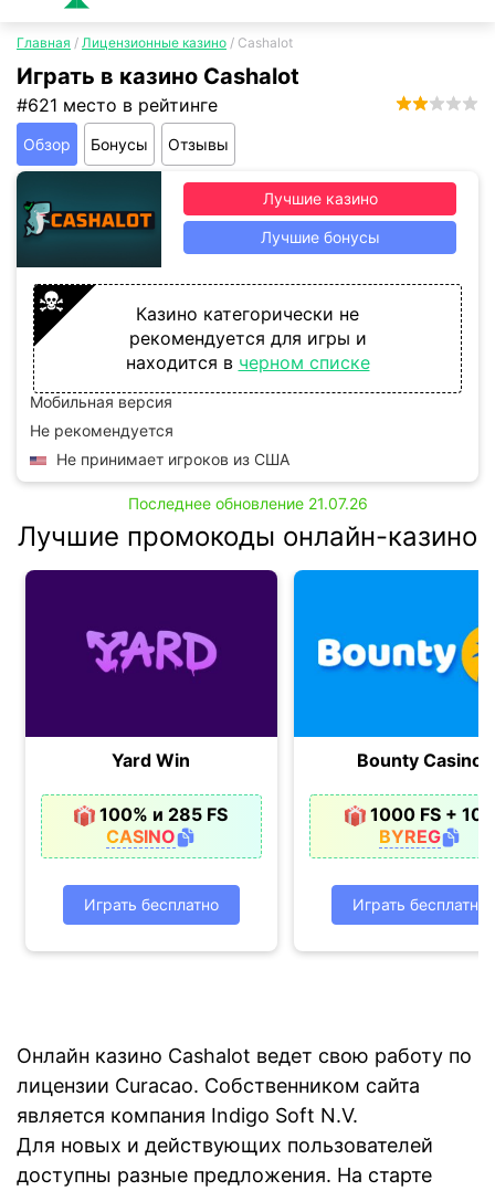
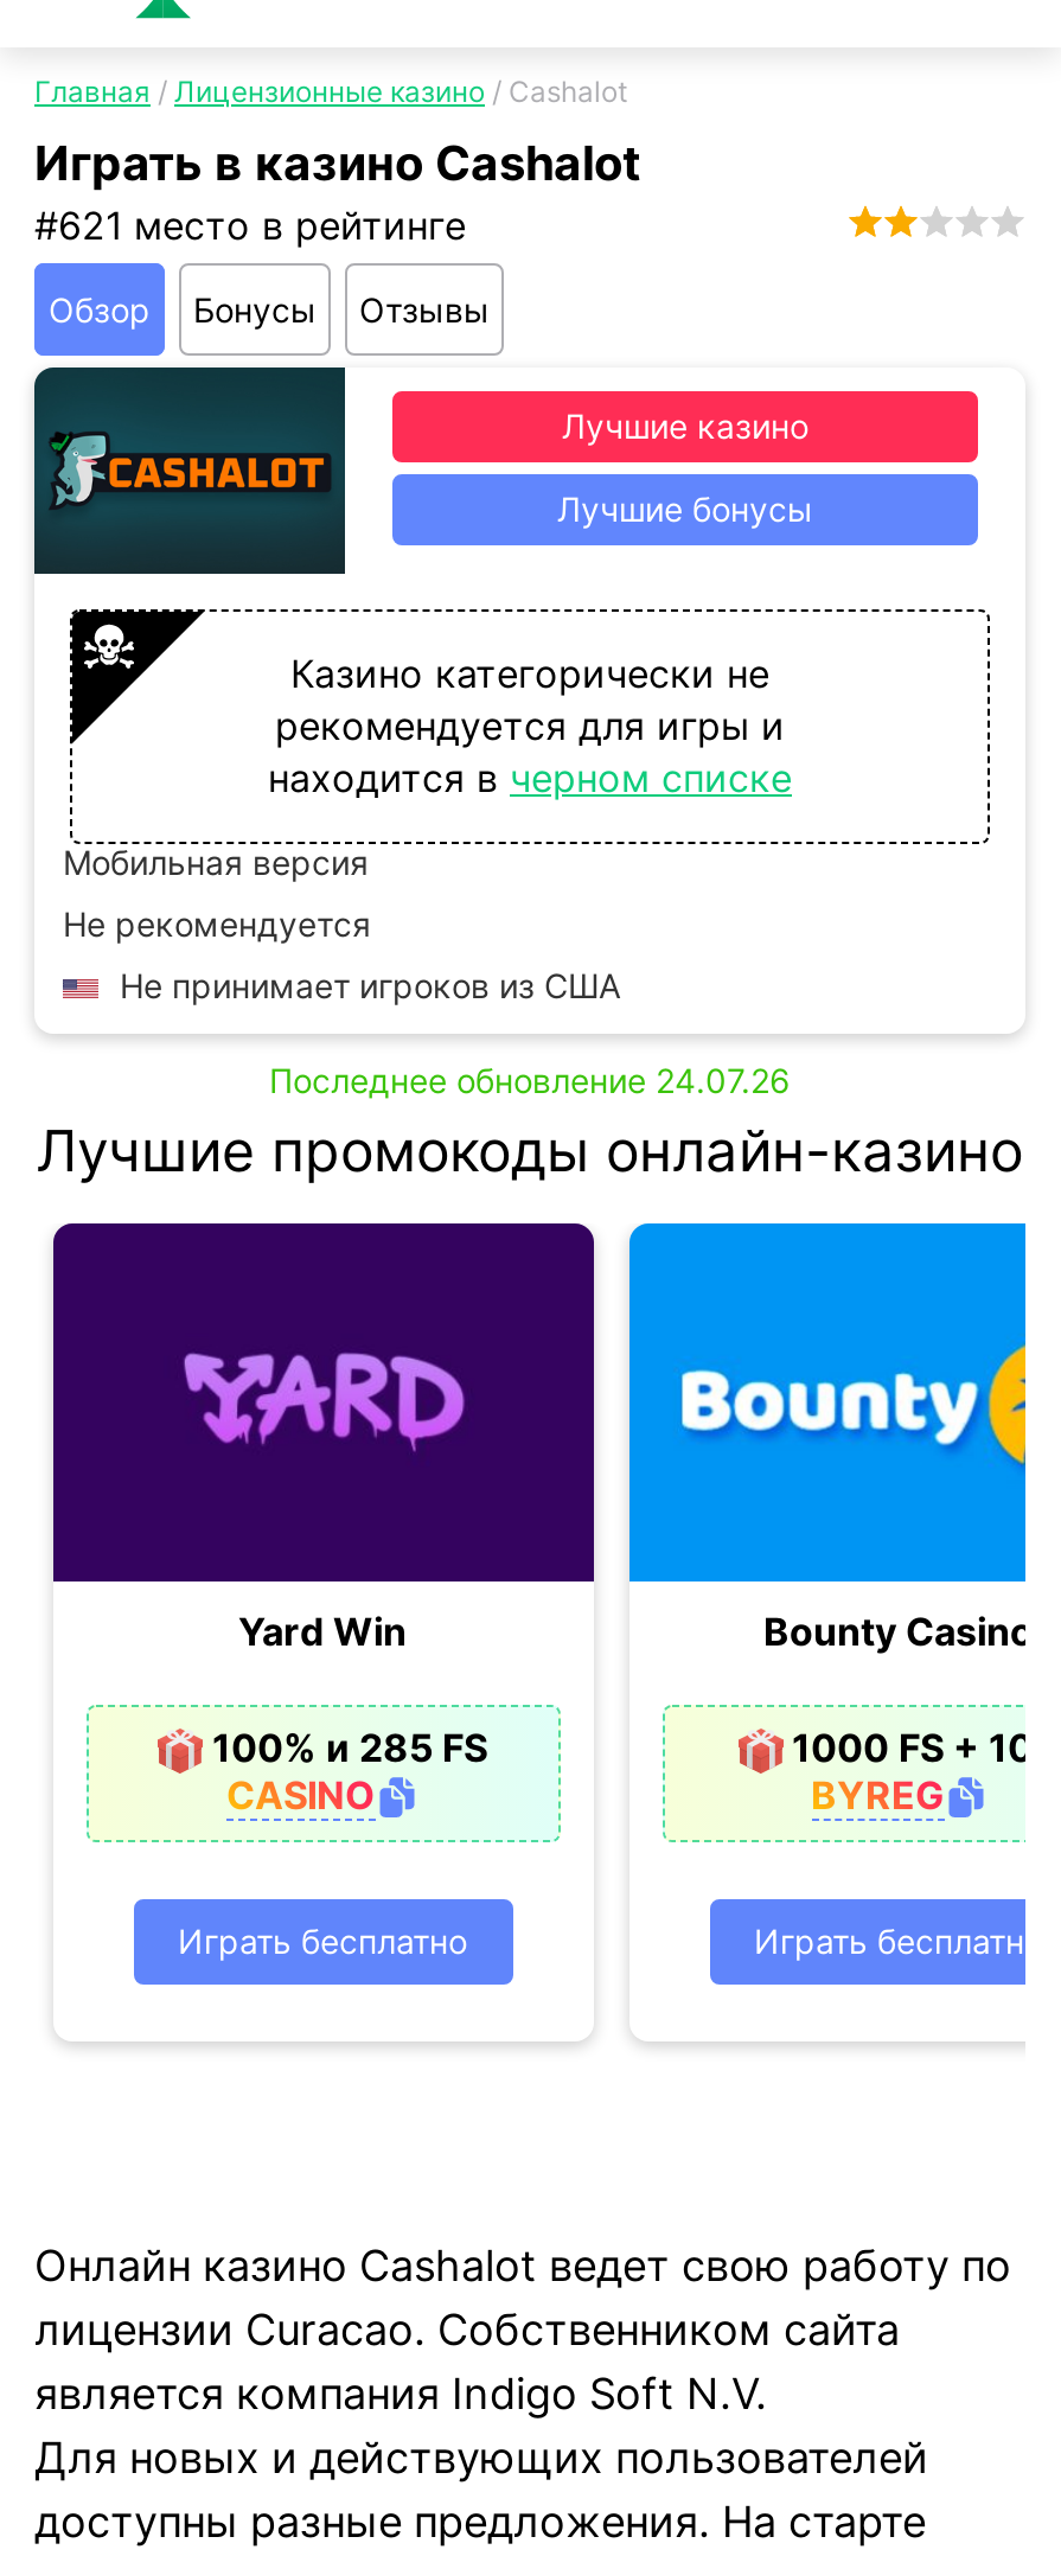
- Последнее обновление 21.07.26
+ Последнее обновление 24.07.26
